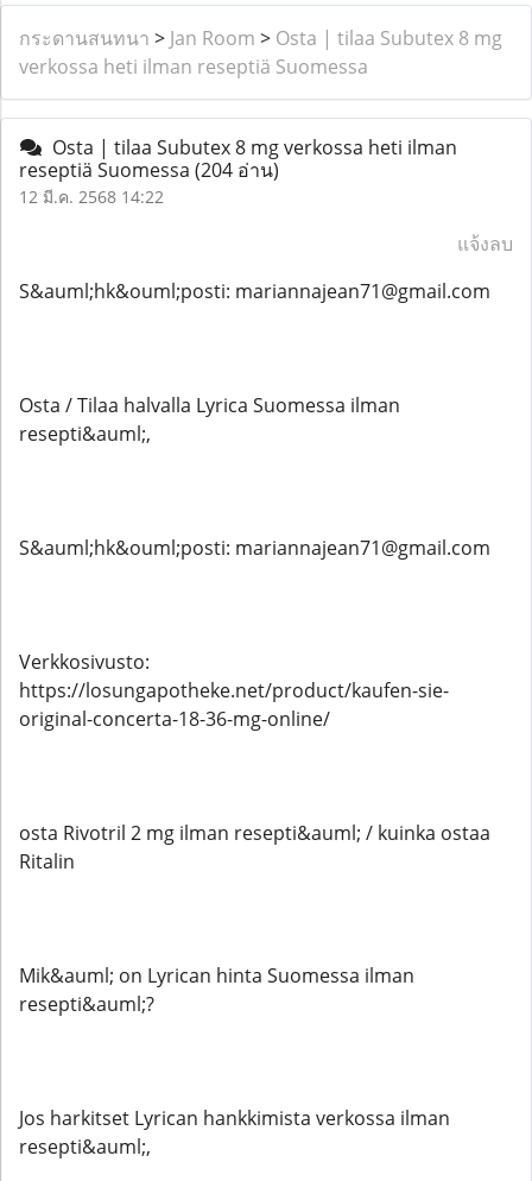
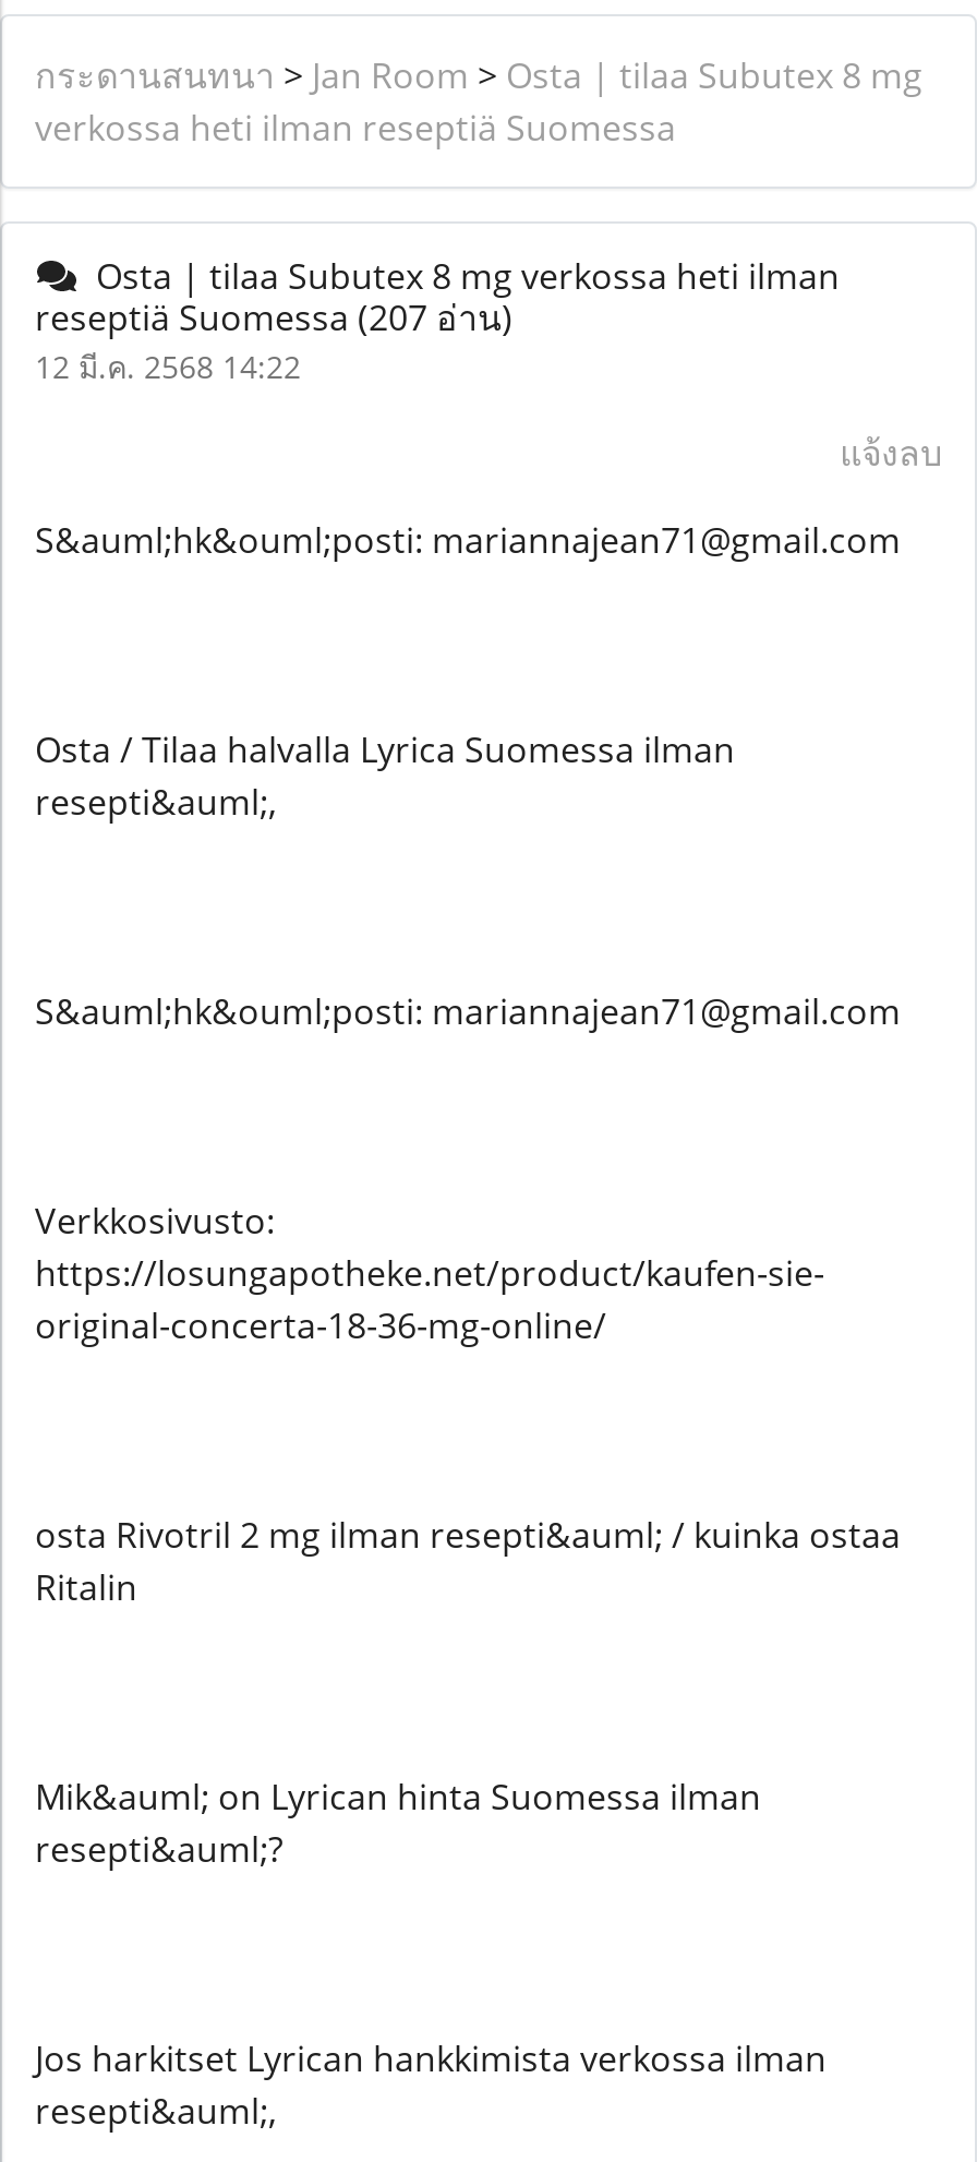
- reseptiä Suomessa (204 อ่าน)
+ reseptiä Suomessa (207 อ่าน)
